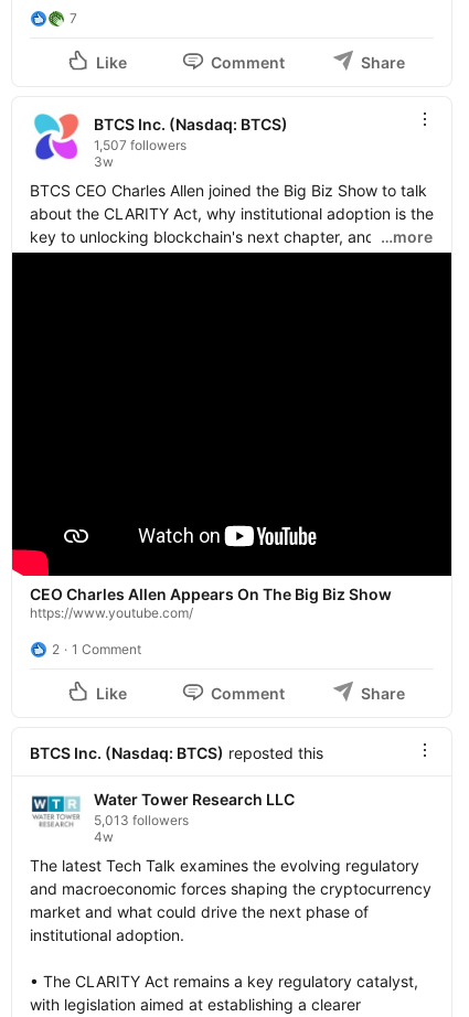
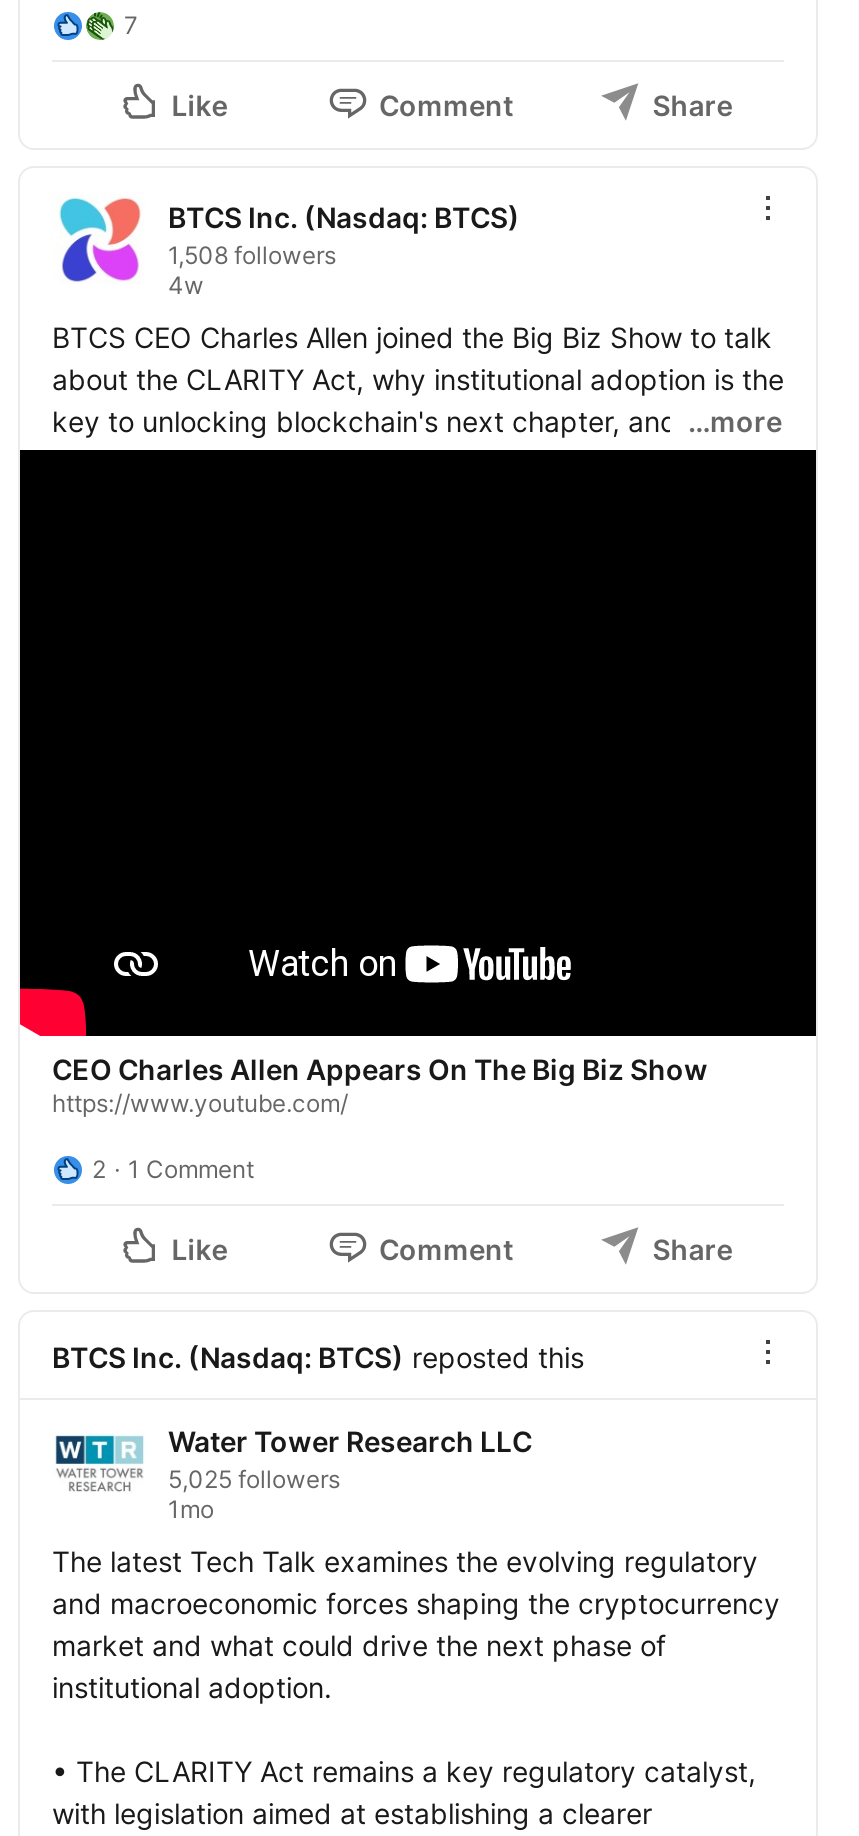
- 1,507 followers
- 3w
+ 1,508 followers
+ 4w

- 5,013 followers
- 4w
+ 5,025 followers
+ 1mo
